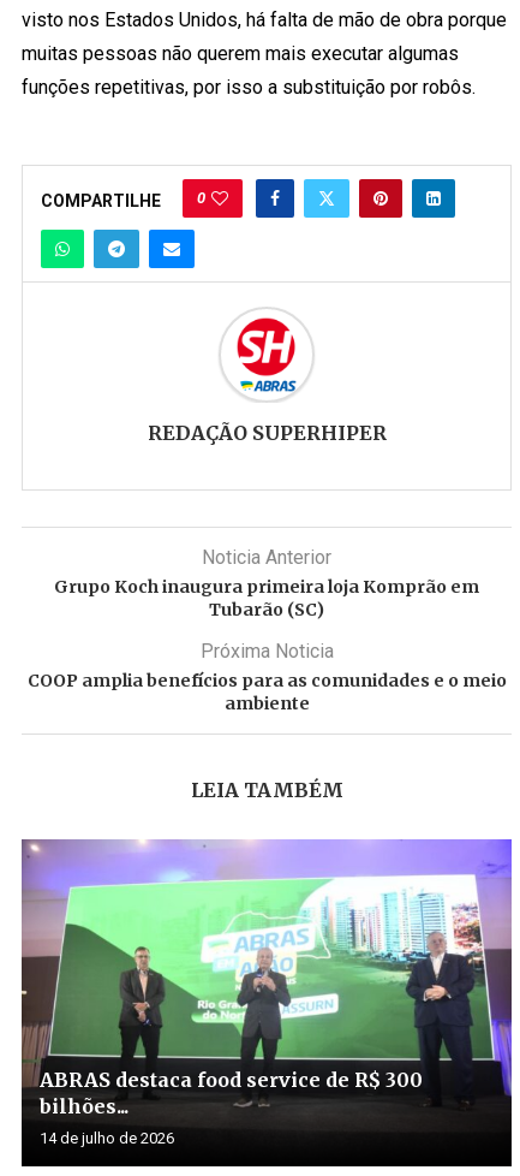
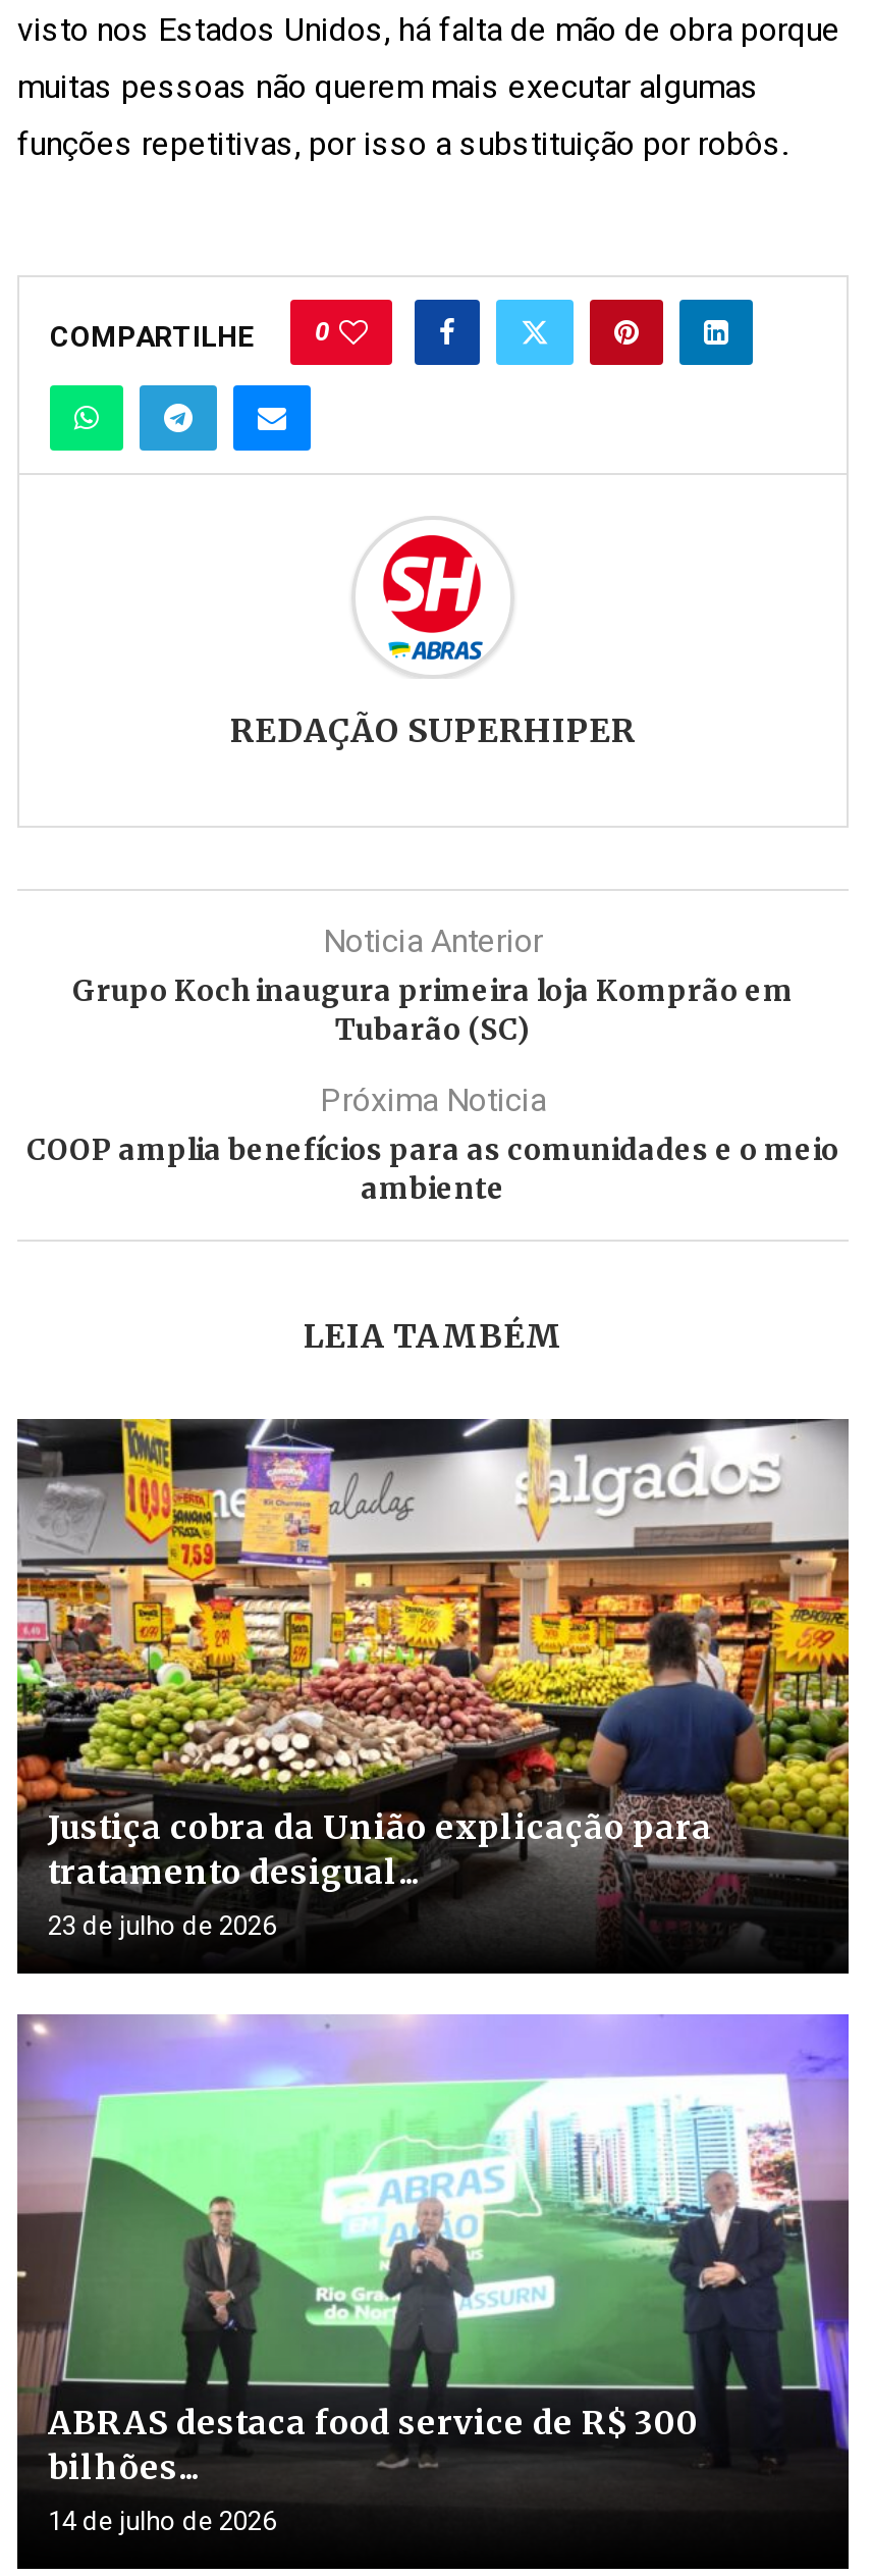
+ [image]
+ Justiça cobra da União explicação para
+ tratamento desigual...
+ 23 de julho de 2026
